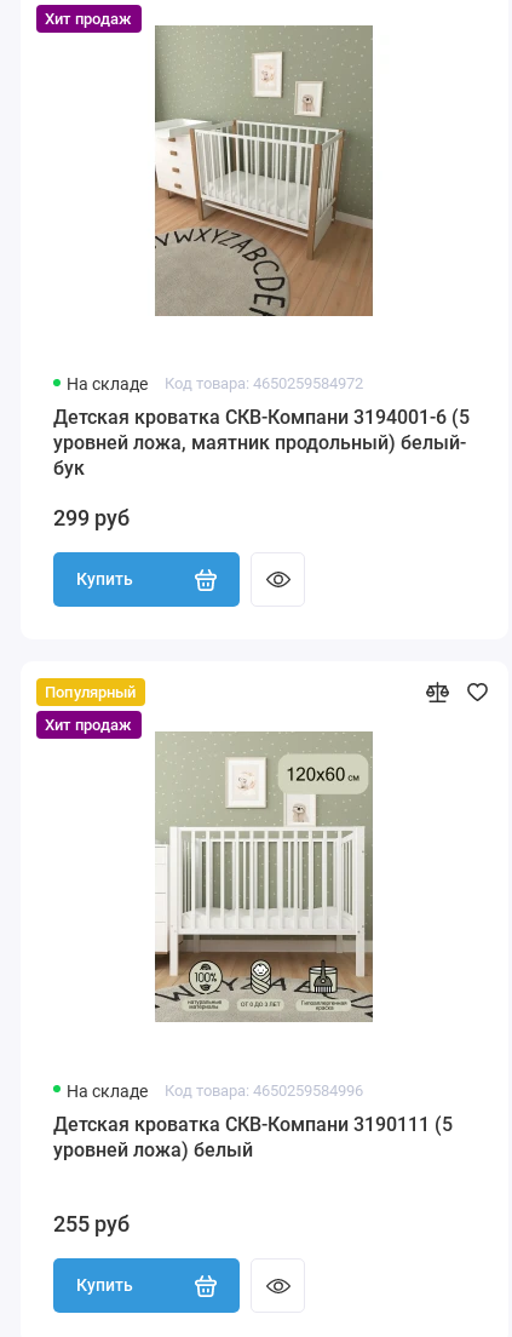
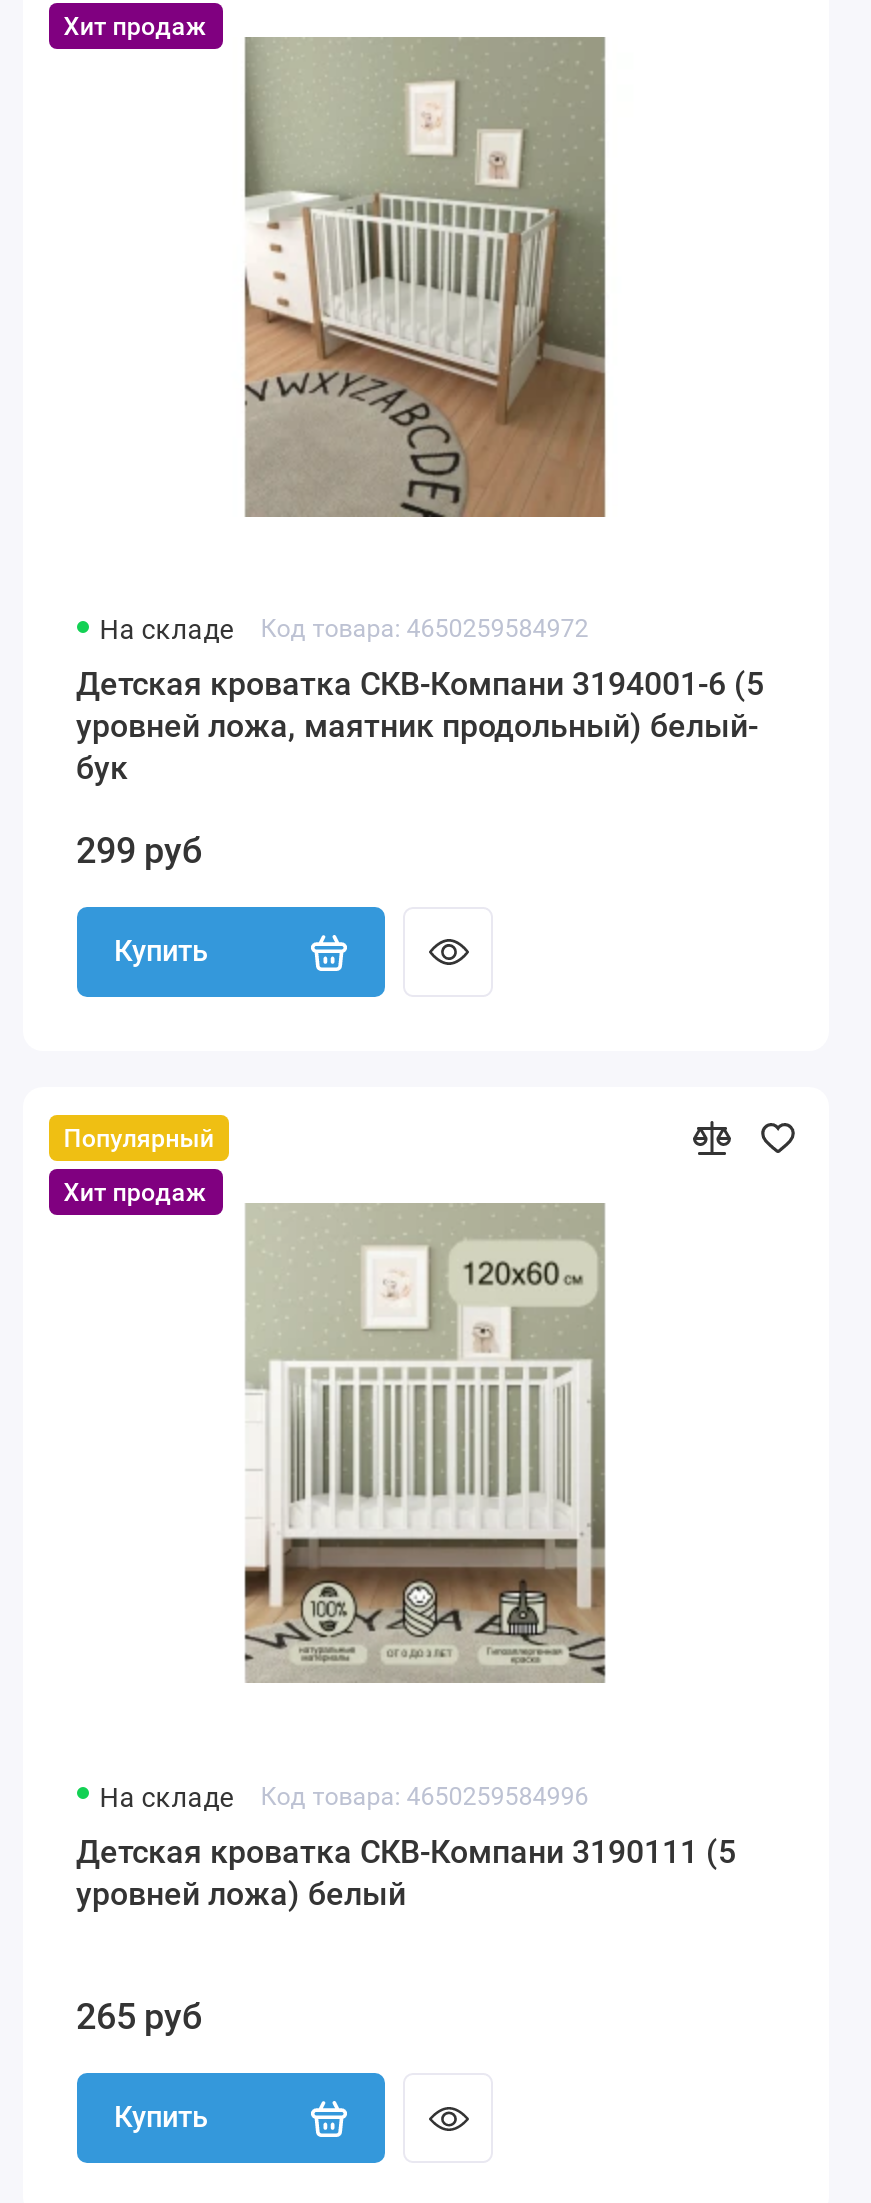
- 255 руб
+ 265 руб
